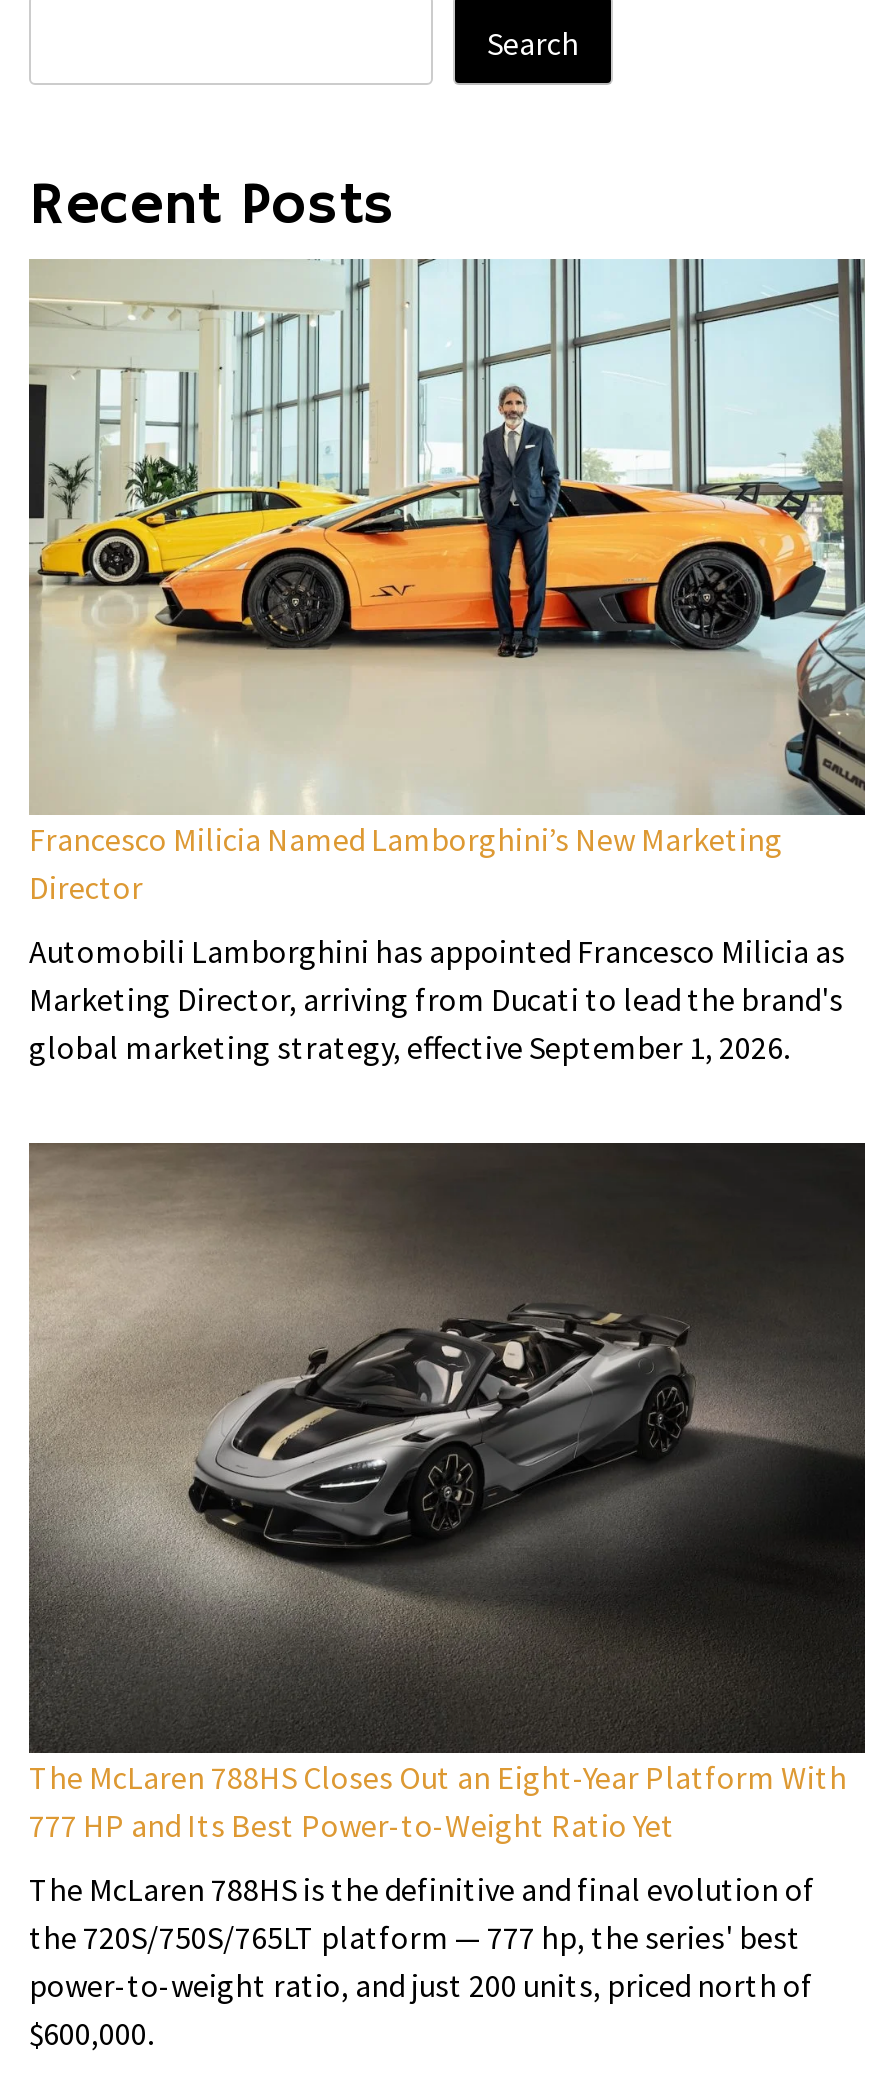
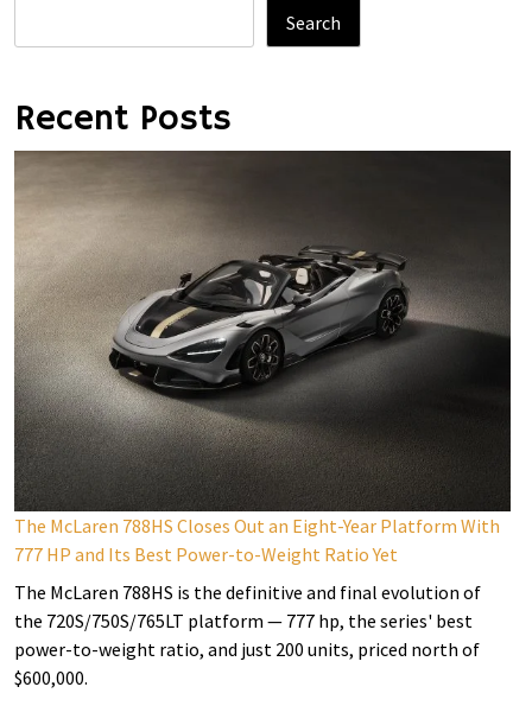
- [image]
- Francesco Milicia Named Lamborghini’s New Marketing
- Director
- Automobili Lamborghini has appointed Francesco Milicia as
- Marketing Director, arriving from Ducati to lead the brand's
- global marketing strategy, effective September 1, 2026.
